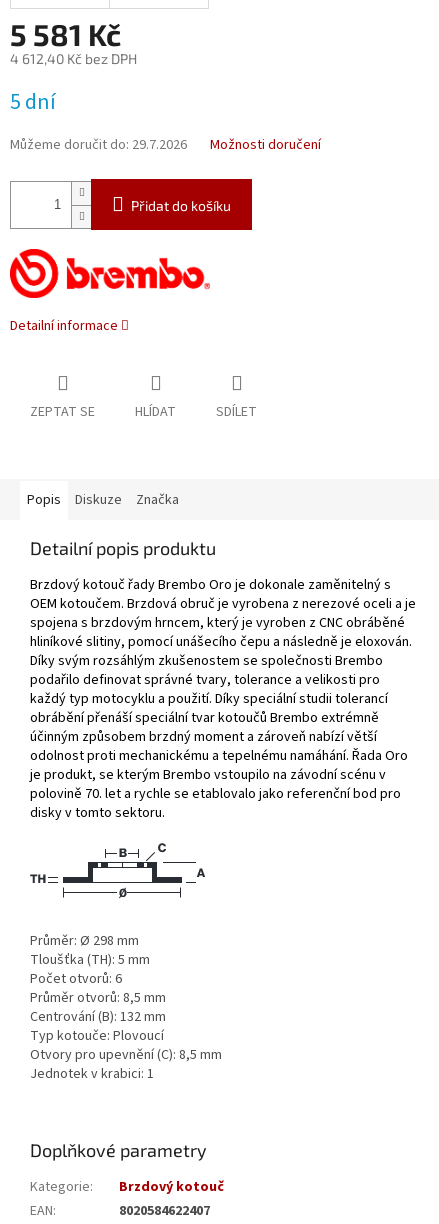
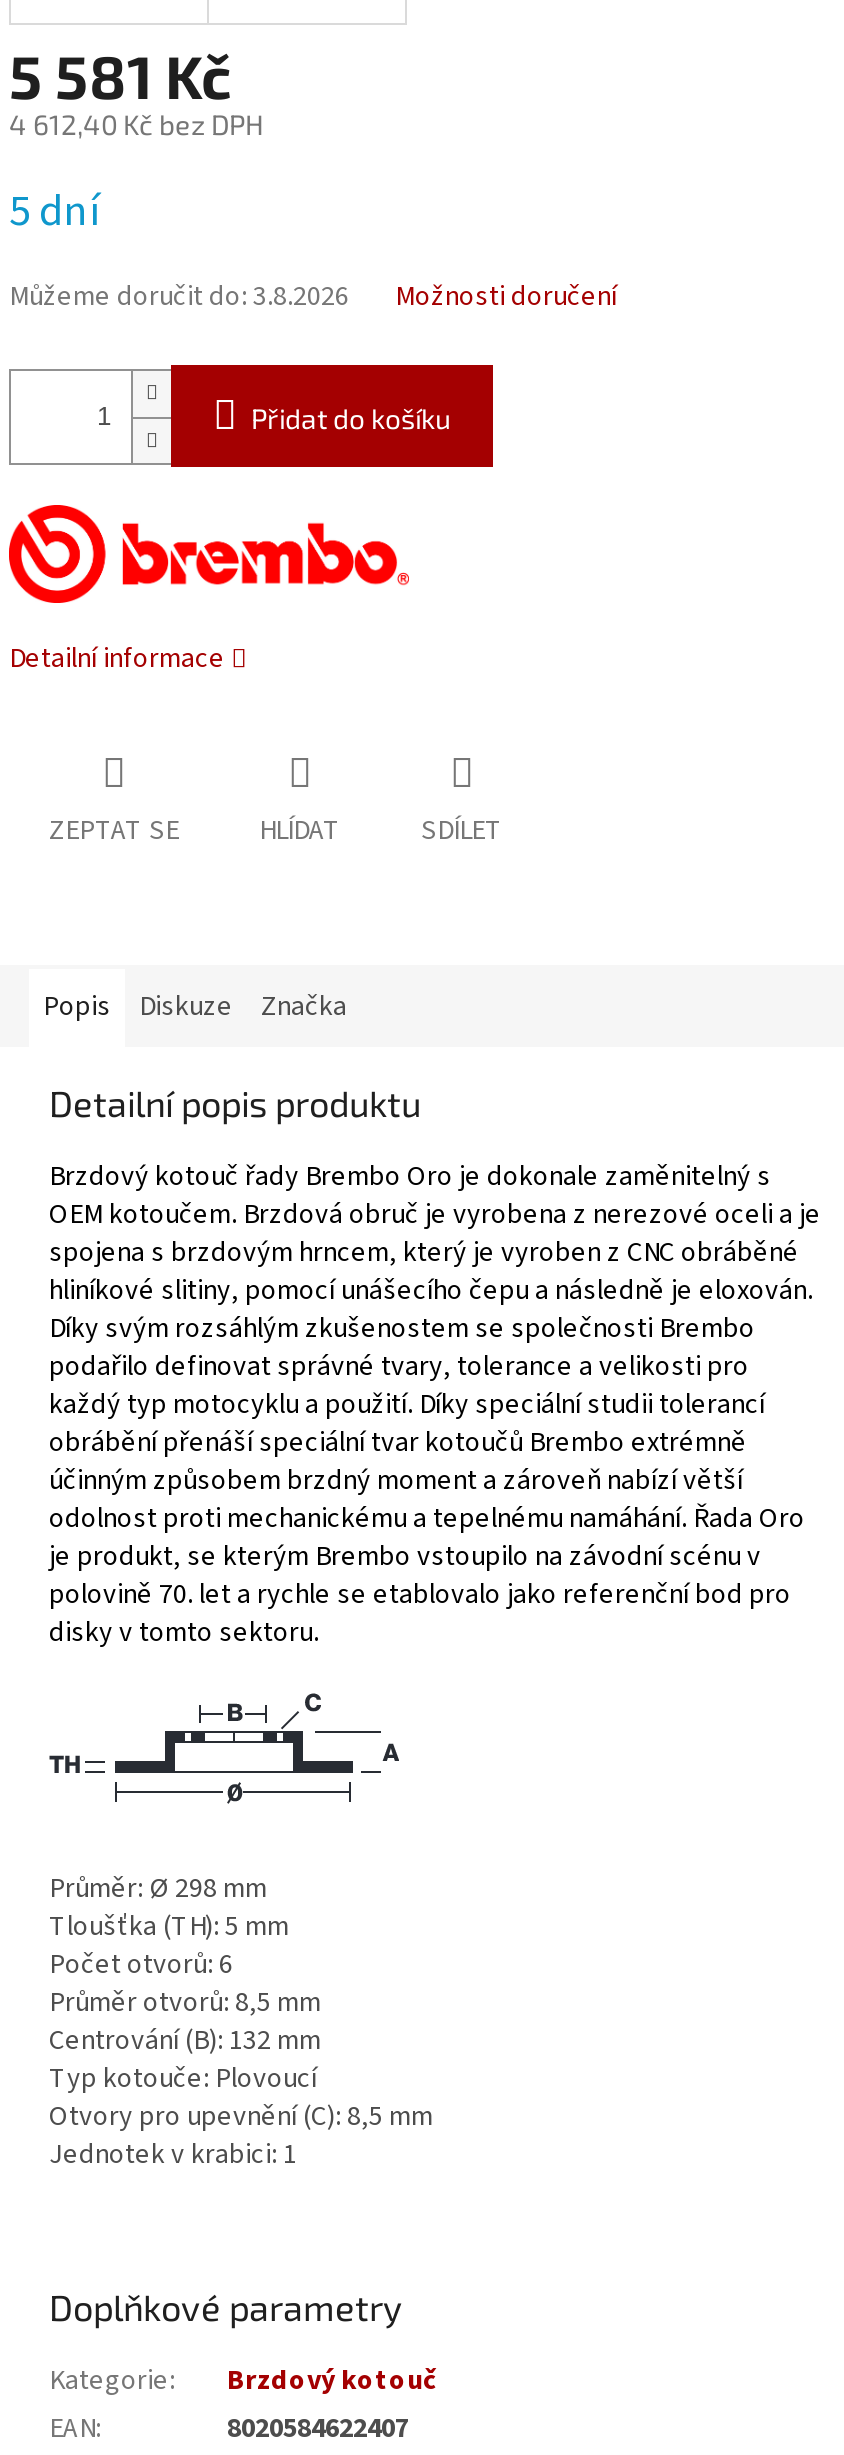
- Můžeme doručit do: 29.7.2026
+ Můžeme doručit do: 3.8.2026
